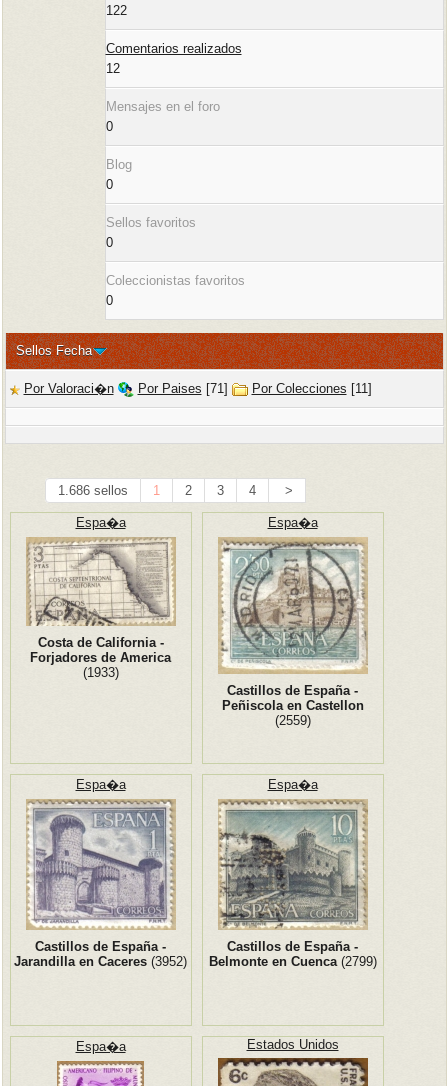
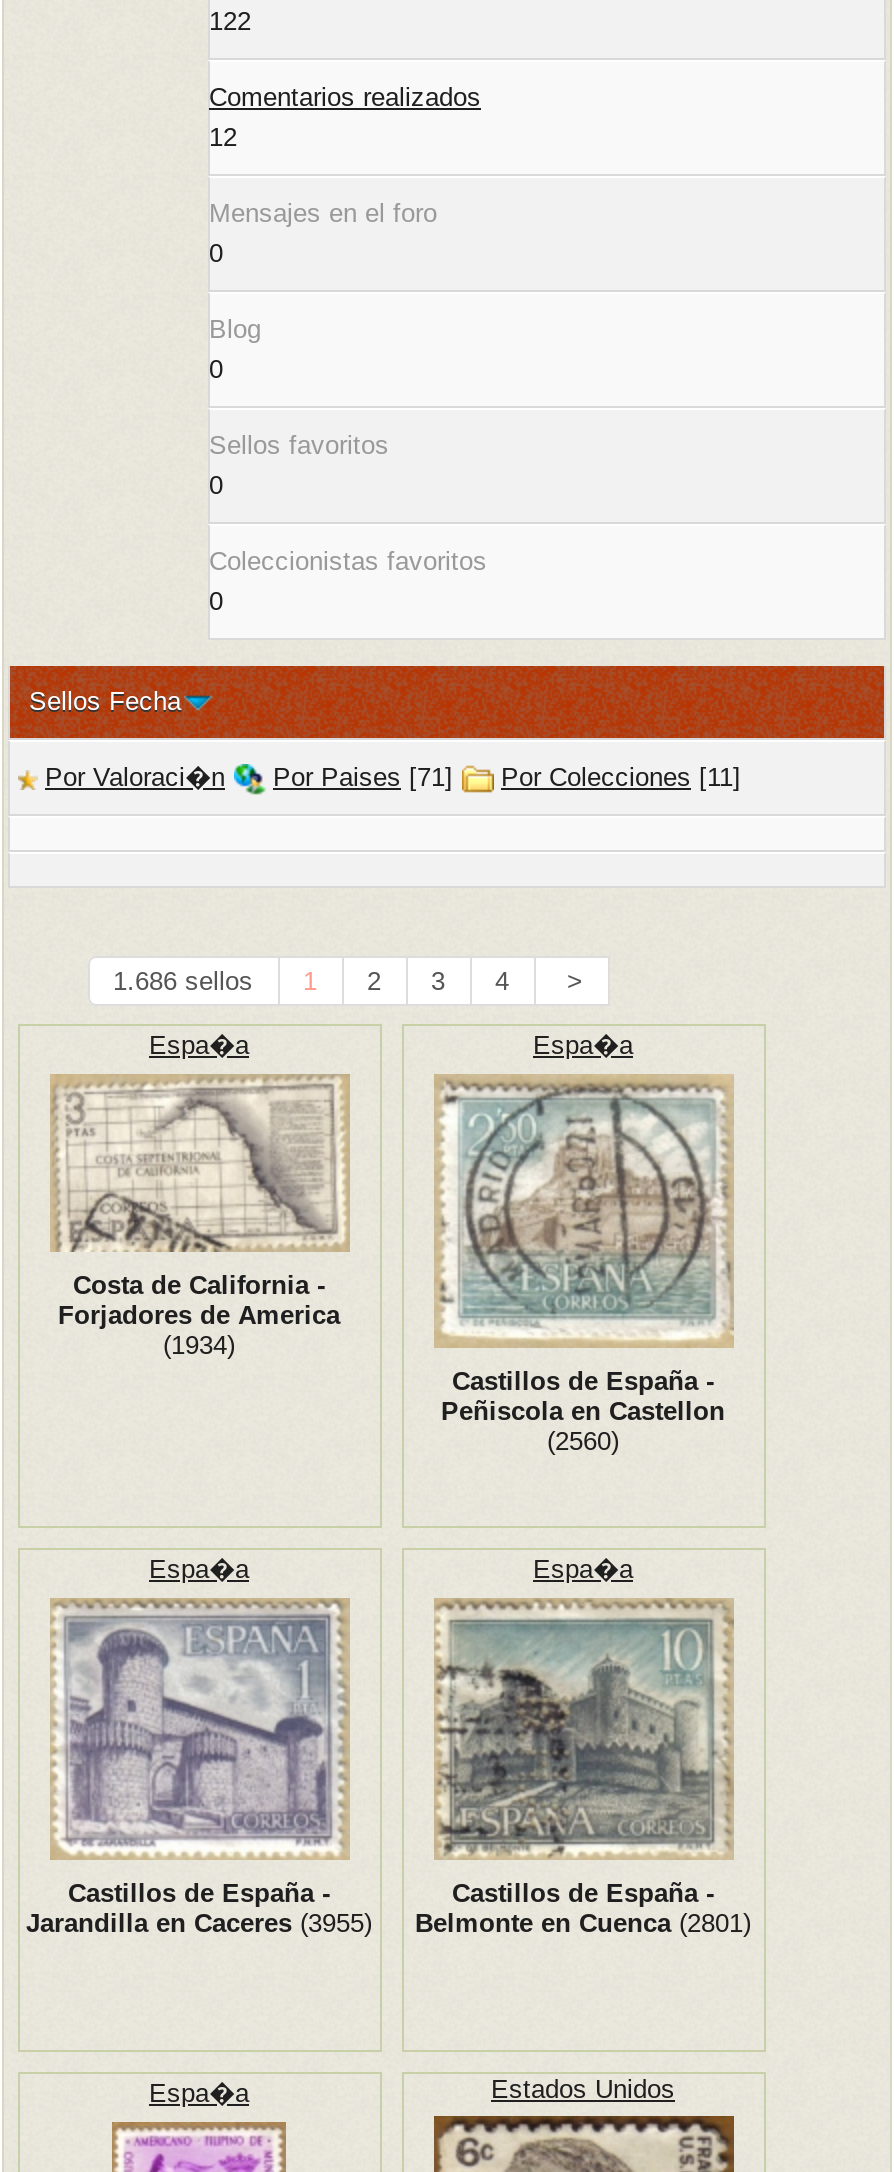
- (1933)
+ (1934)

- (2559)
+ (2560)

- Jarandilla en Caceres (3952)
+ Jarandilla en Caceres (3955)

- Belmonte en Cuenca (2799)
+ Belmonte en Cuenca (2801)
